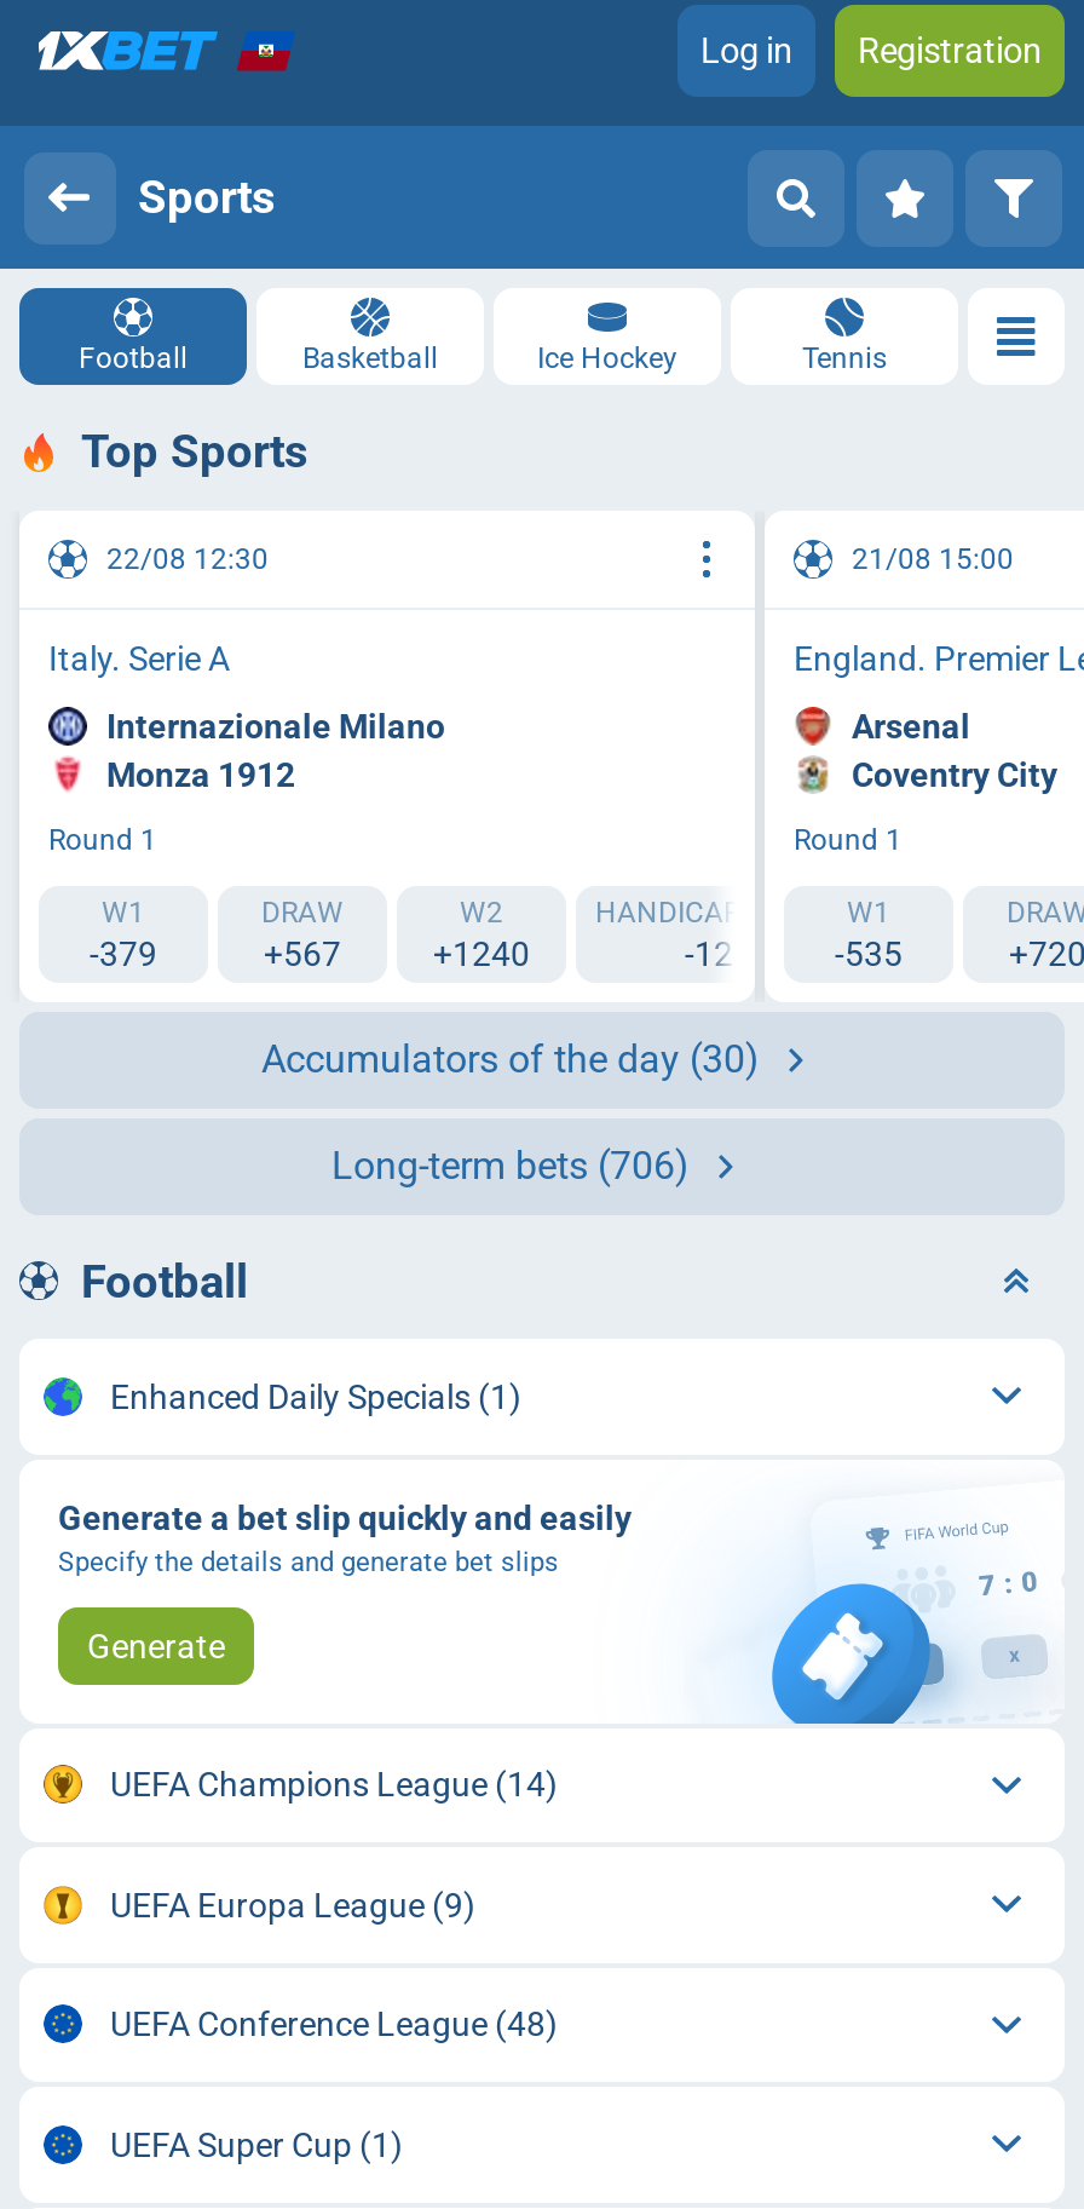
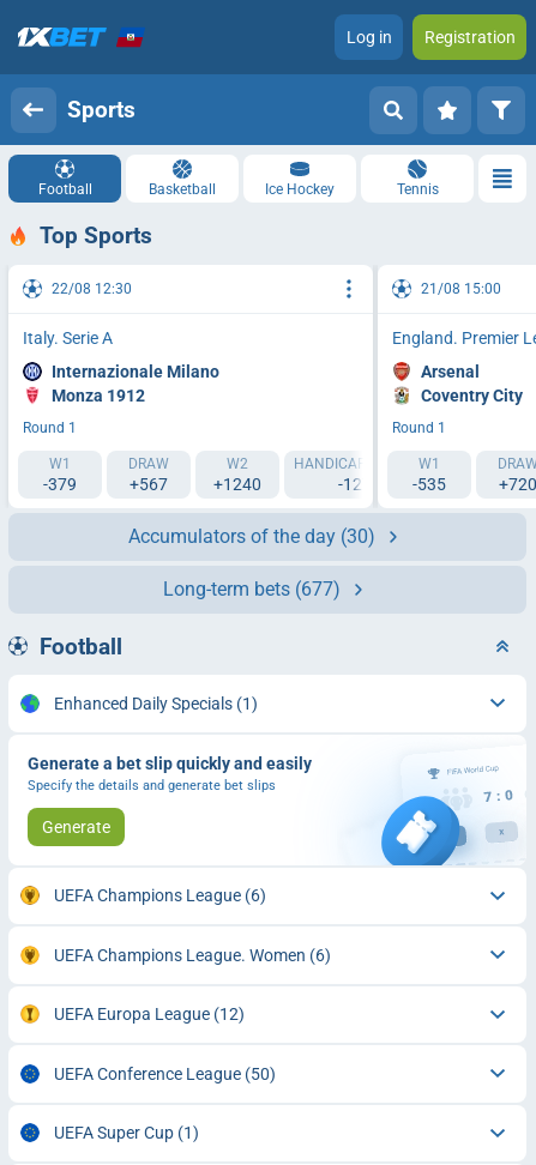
- Long-term bets (706)
+ Long-term bets (677)

- UEFA Champions League (14)
- UEFA Europa League (9)
- UEFA Conference League (48)
+ UEFA Champions League (6)
+ UEFA Champions League. Women (6)
+ UEFA Europa League (12)
+ UEFA Conference League (50)
